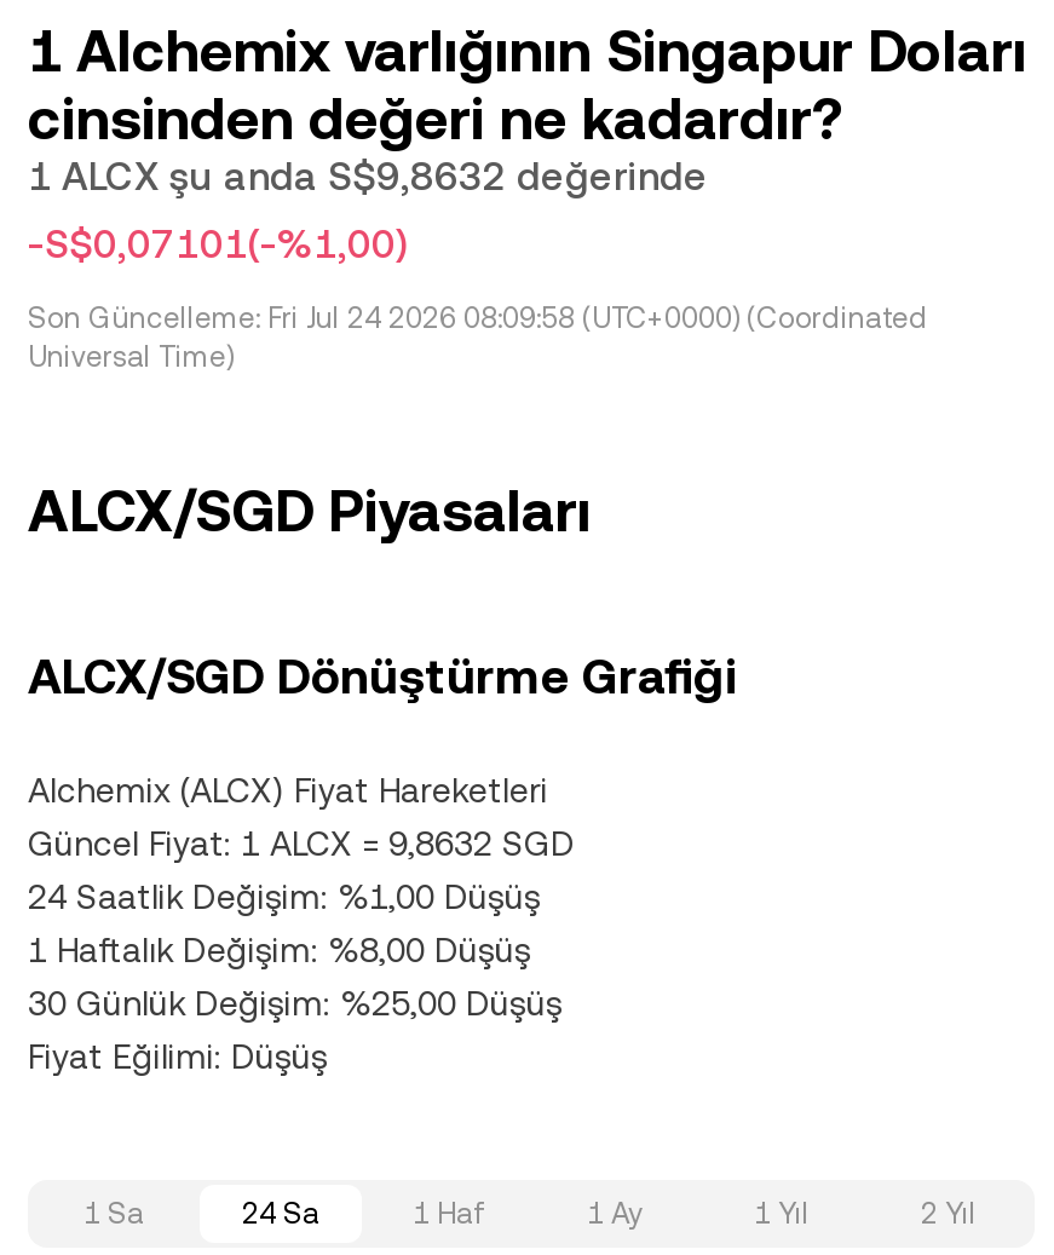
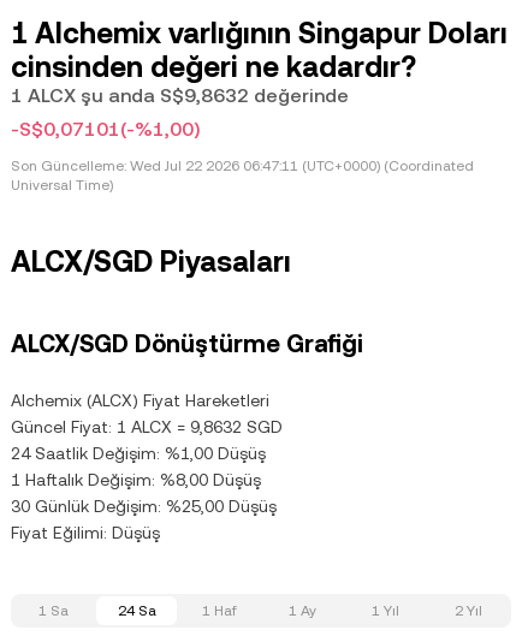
- Son Güncelleme: Fri Jul 24 2026 08:09:58 (UTC+0000) (Coordinated
+ Son Güncelleme: Wed Jul 22 2026 06:47:11 (UTC+0000) (Coordinated
